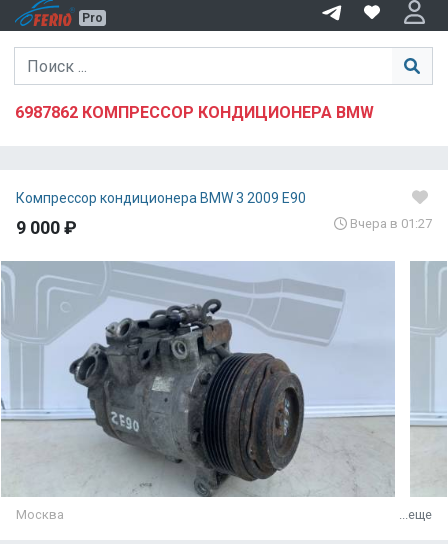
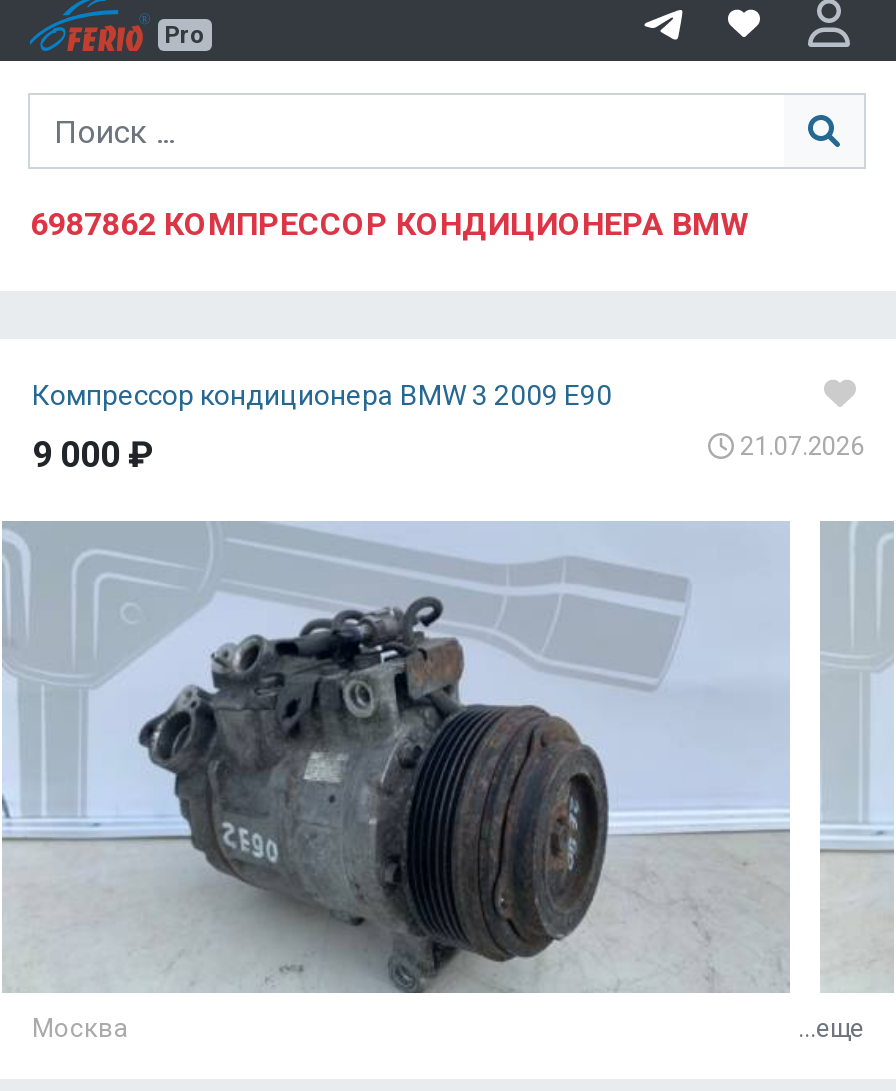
- Вчера в 01:27
+ 21.07.2026
